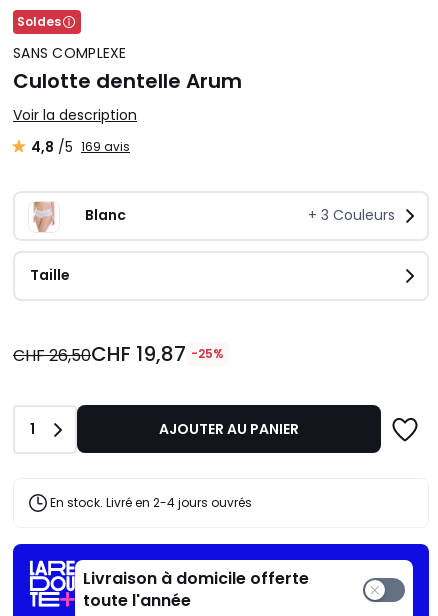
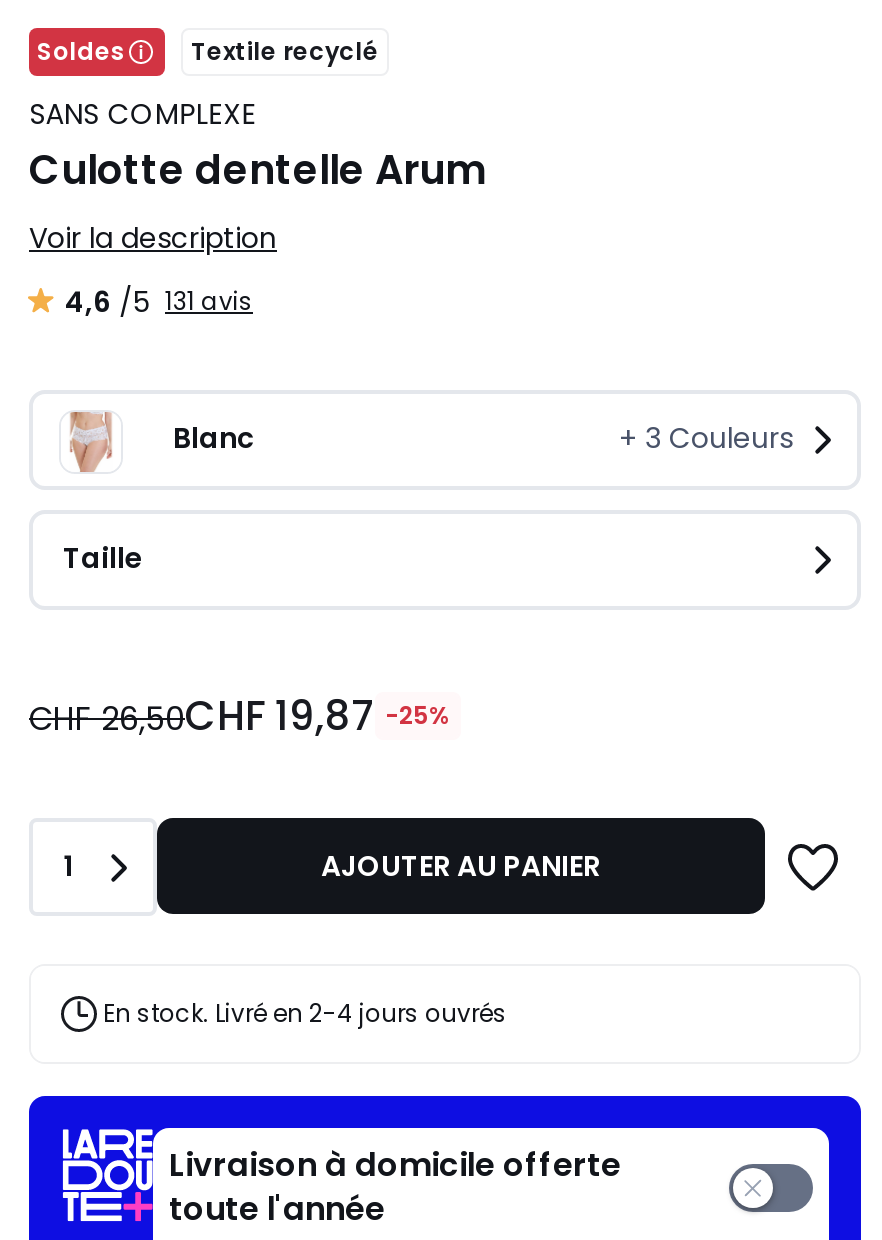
+ Textile recyclé

- 4,8 /5 169 avis
+ 4,6 /5 131 avis
